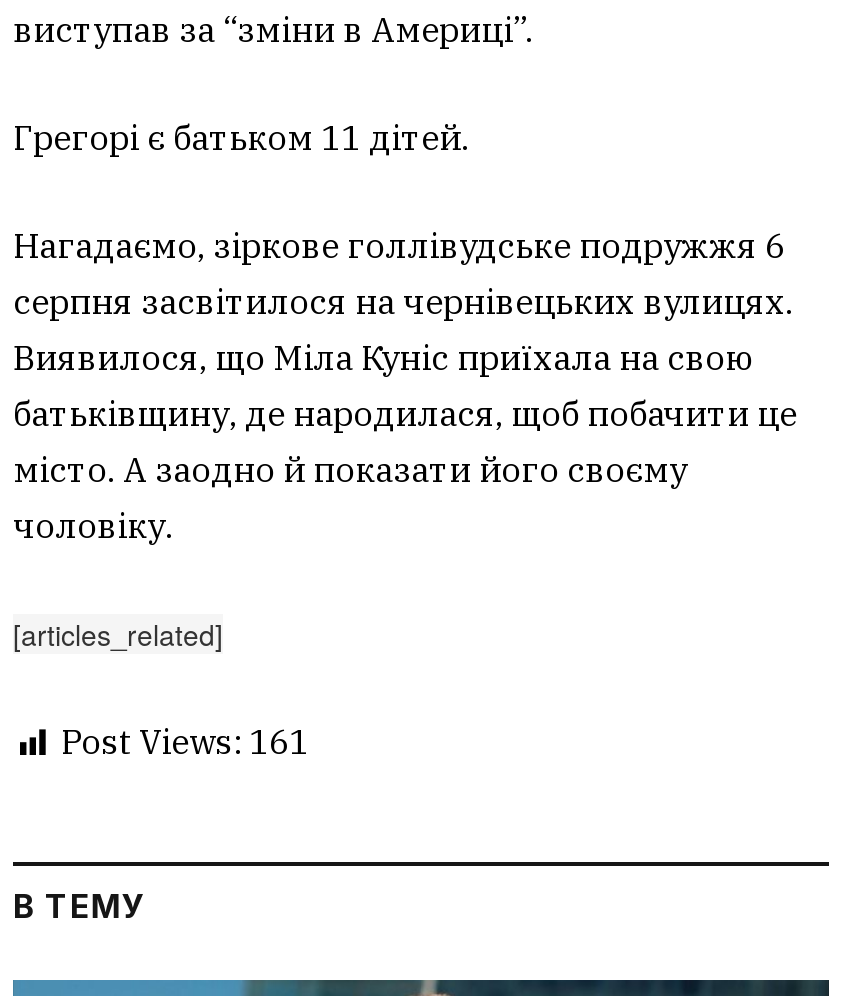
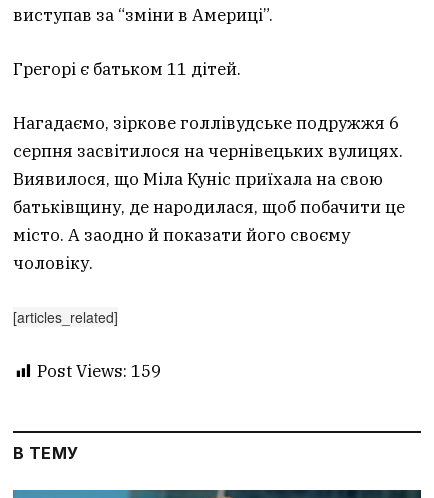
- Post Views: 161
+ Post Views: 159
